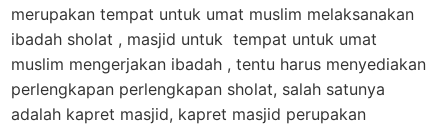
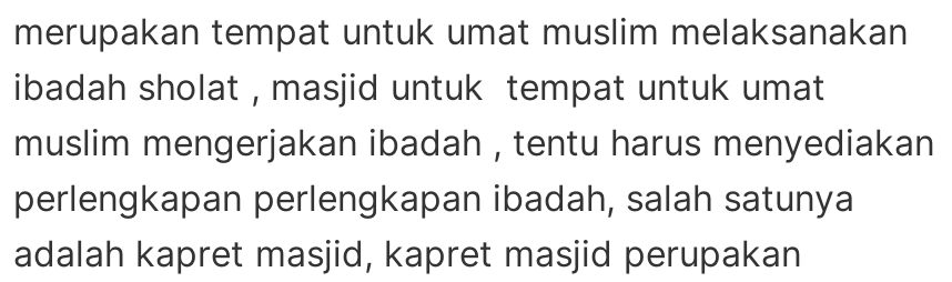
- perlengkapan perlengkapan sholat, salah satunya
+ perlengkapan perlengkapan ibadah, salah satunya
